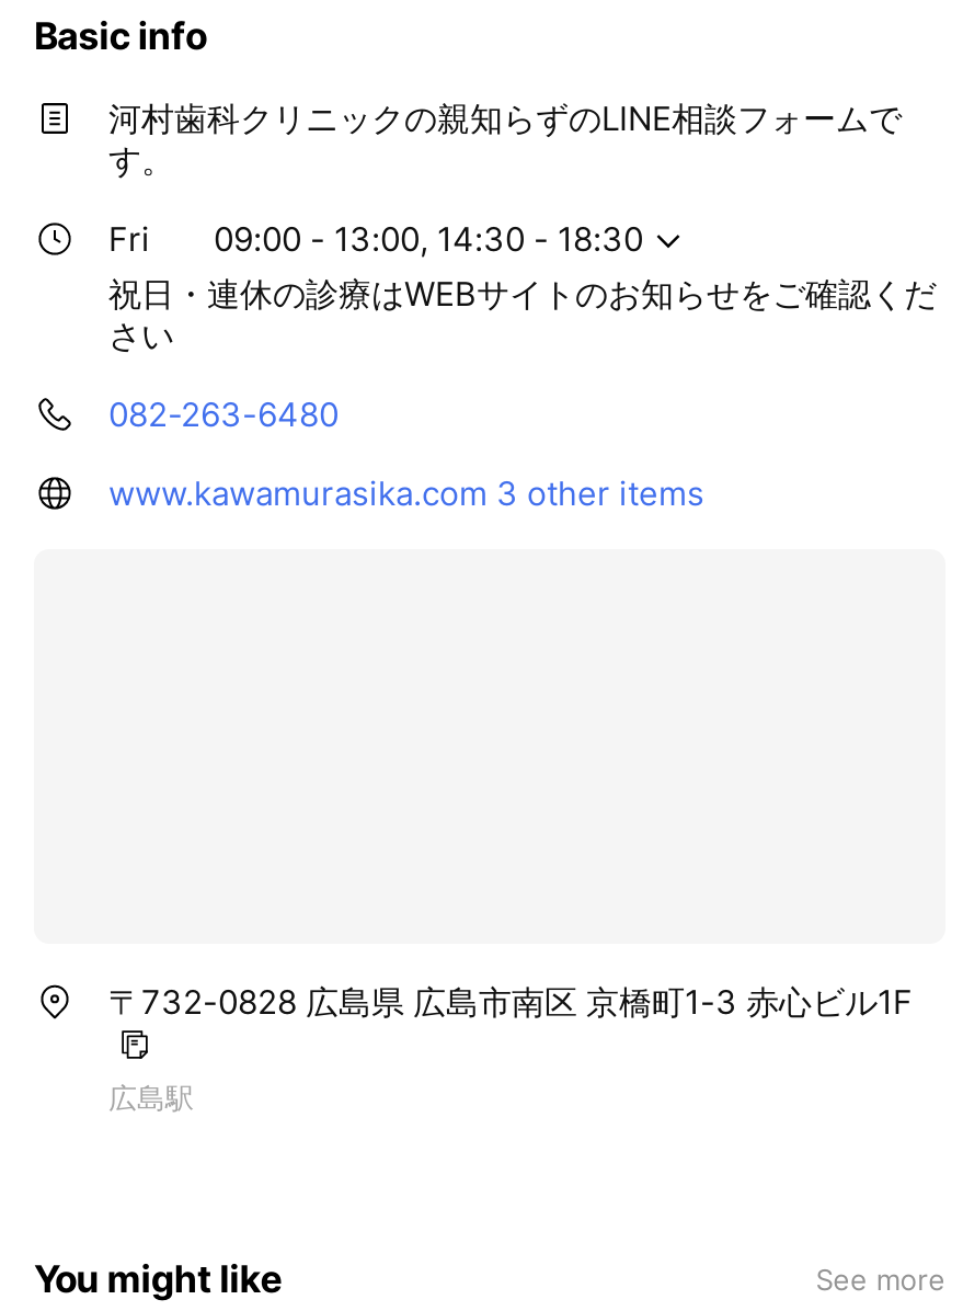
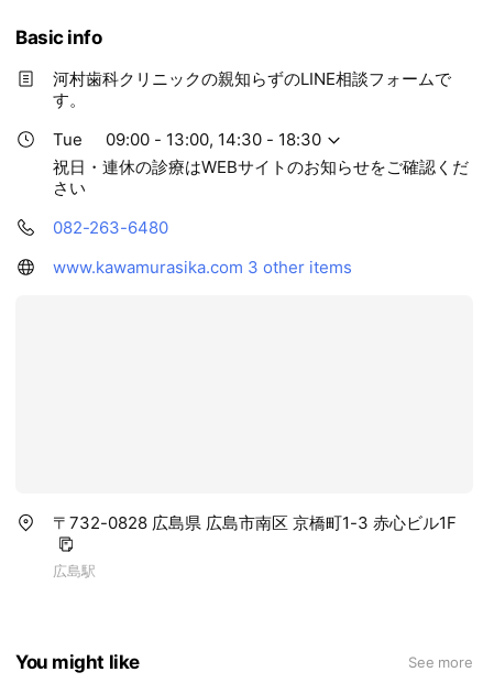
- Fri
+ Tue
